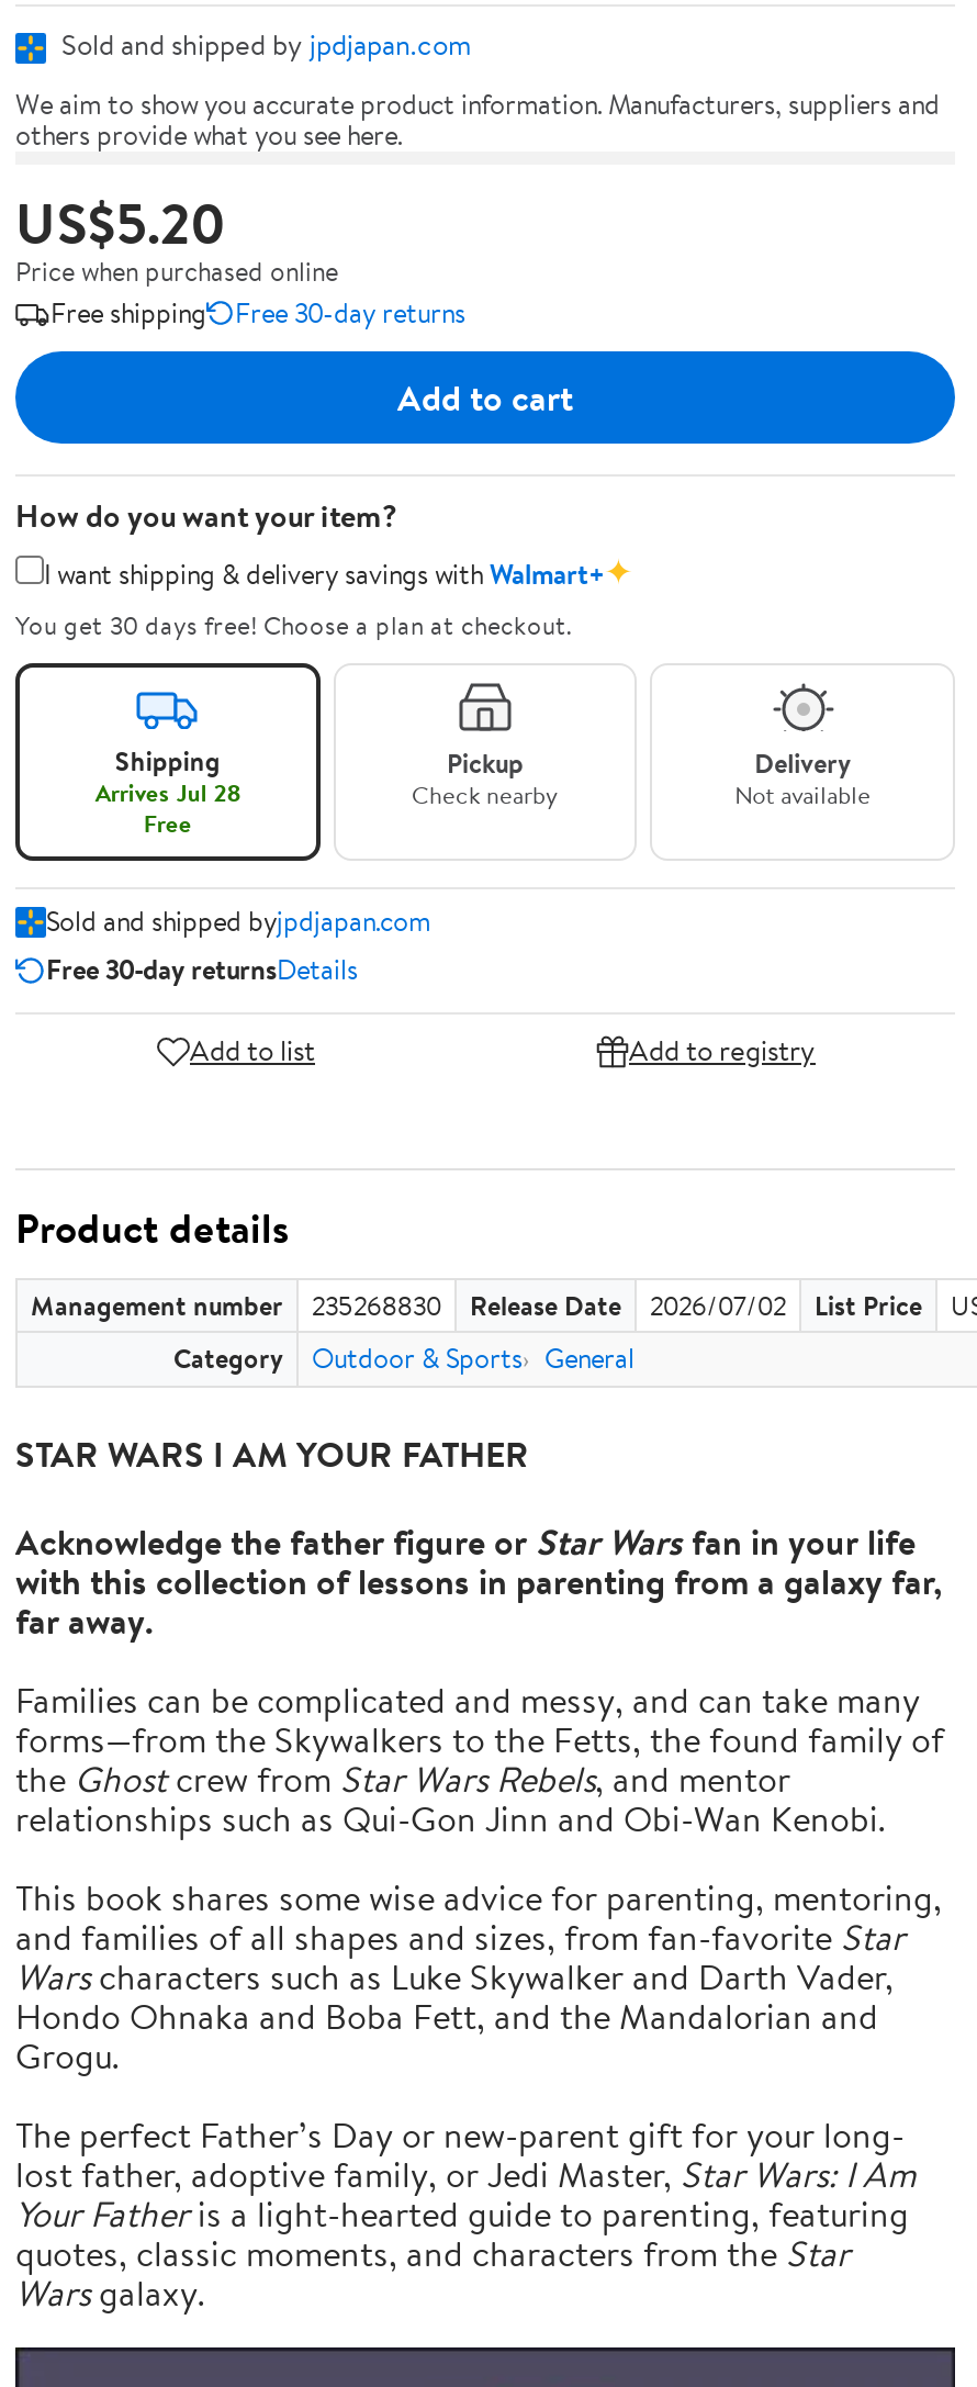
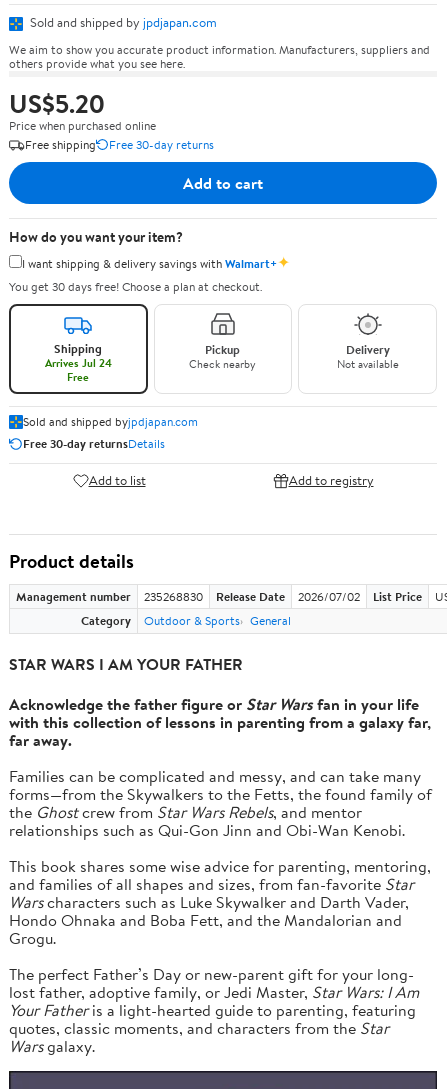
- Arrives Jul 28
+ Arrives Jul 24
